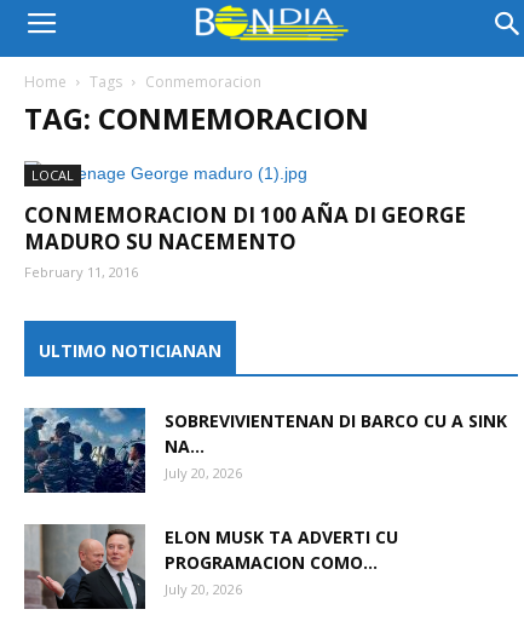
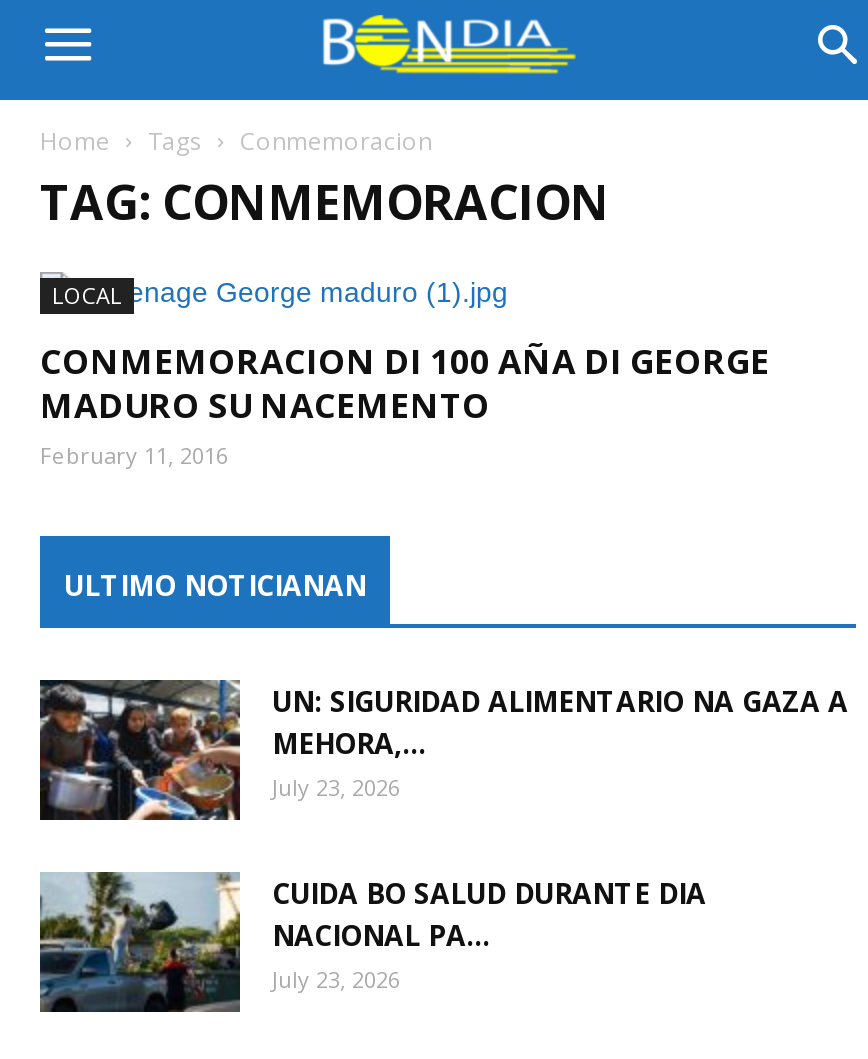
- [image]
- SOBREVIVIENTENAN DI BARCO CU A SINK
- NA...
- July 20, 2026
+ [image]
+ UN: SIGURIDAD ALIMENTARIO NA GAZA A
+ MEHORA,...
+ July 23, 2026

- [image]
- ELON MUSK TA ADVERTI CU
- PROGRAMACION COMO...
- July 20, 2026
+ [image]
+ CUIDA BO SALUD DURANTE DIA
+ NACIONAL PA...
+ July 23, 2026
